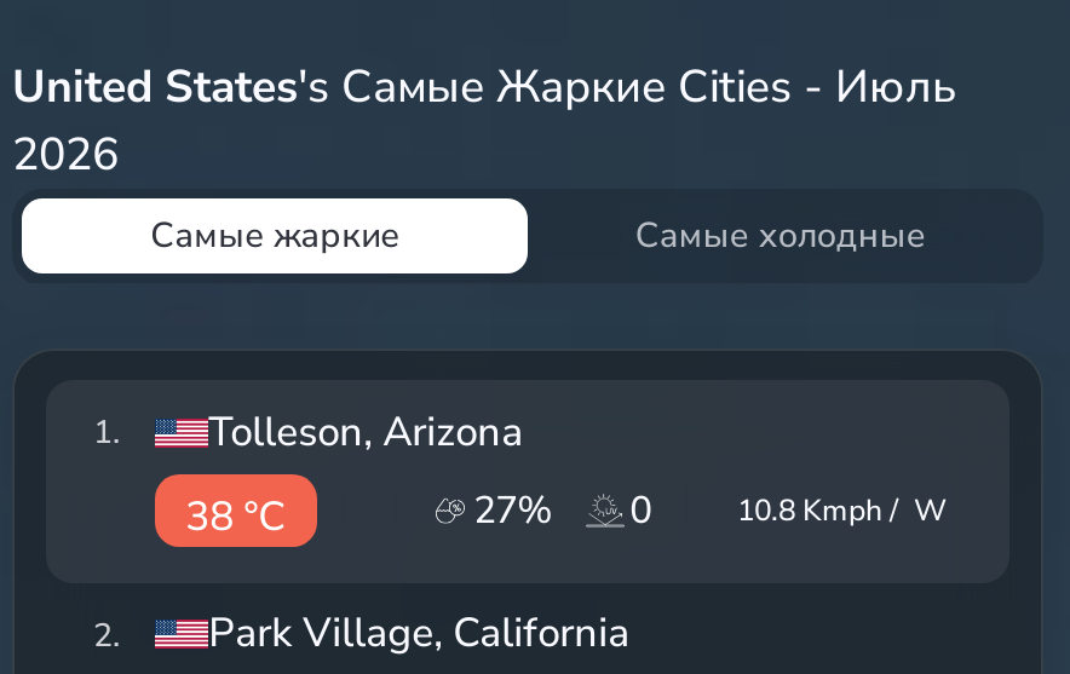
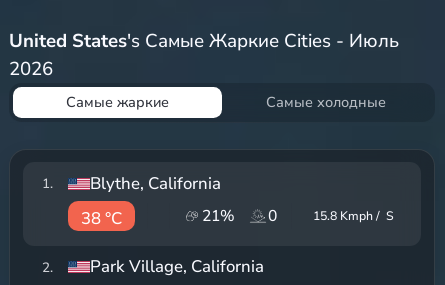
- Tolleson, Arizona
+ Blythe, California

- 27% 0
+ 21% 0

- 10.8 Kmph / W
+ 15.8 Kmph / S
